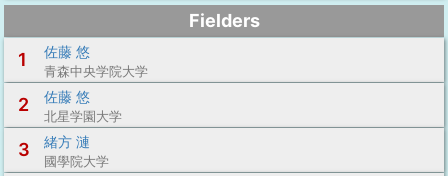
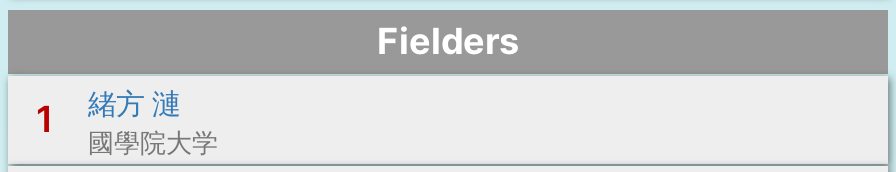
- 佐藤 悠
- 青森中央学院大学
- 2
- 佐藤 悠
- 北星学園大学
- 3
